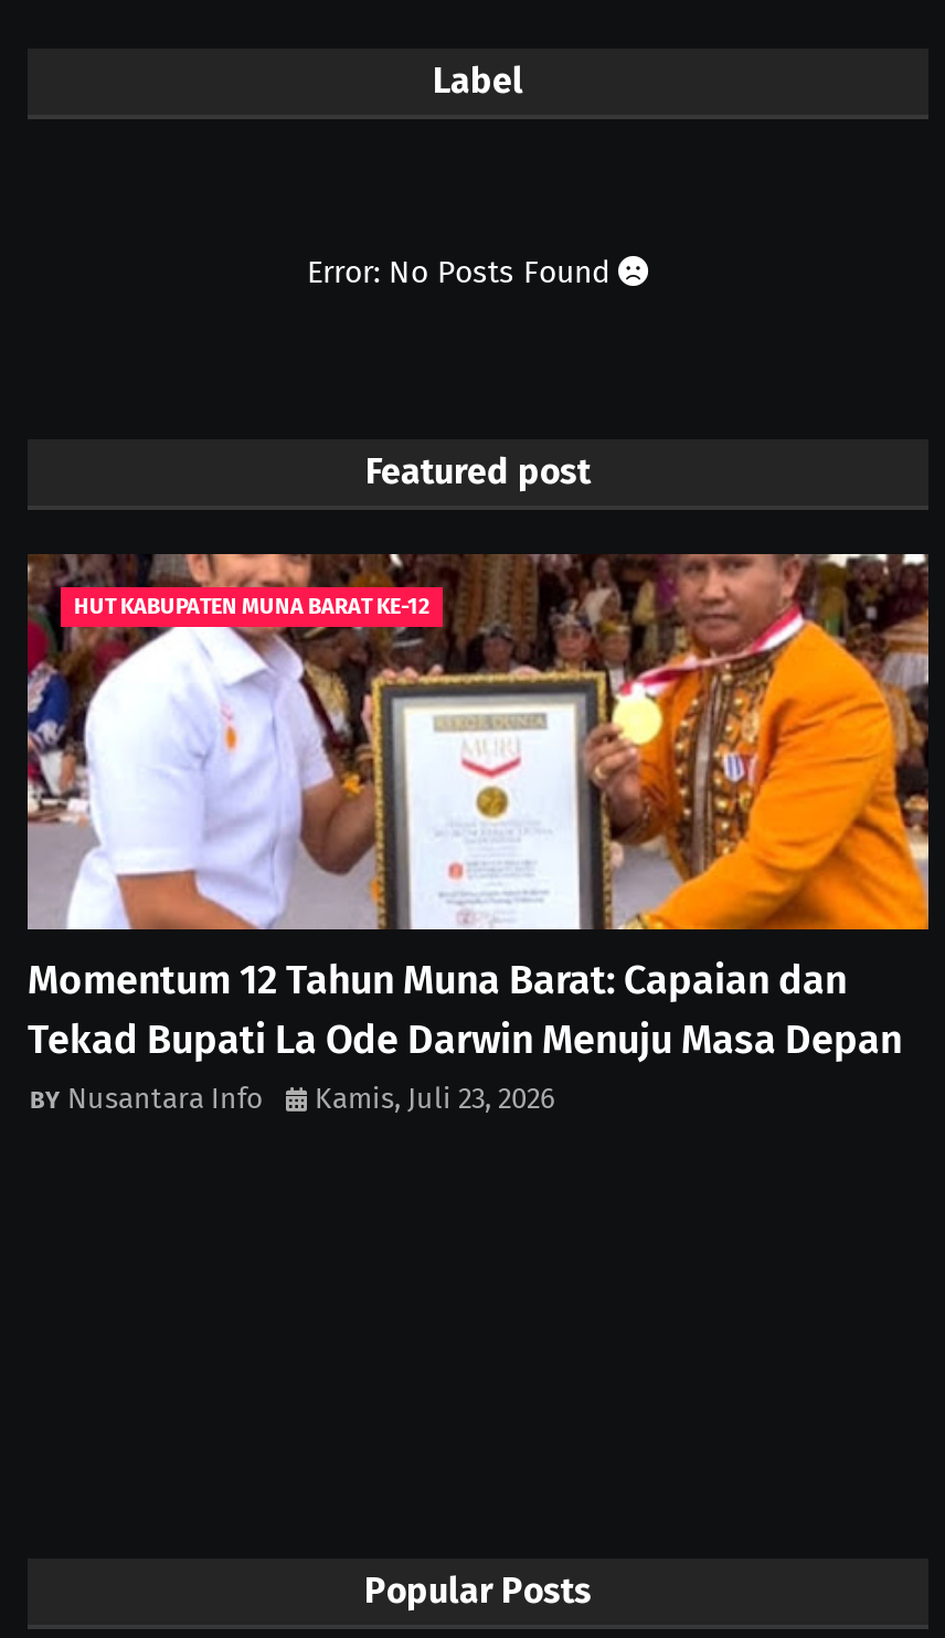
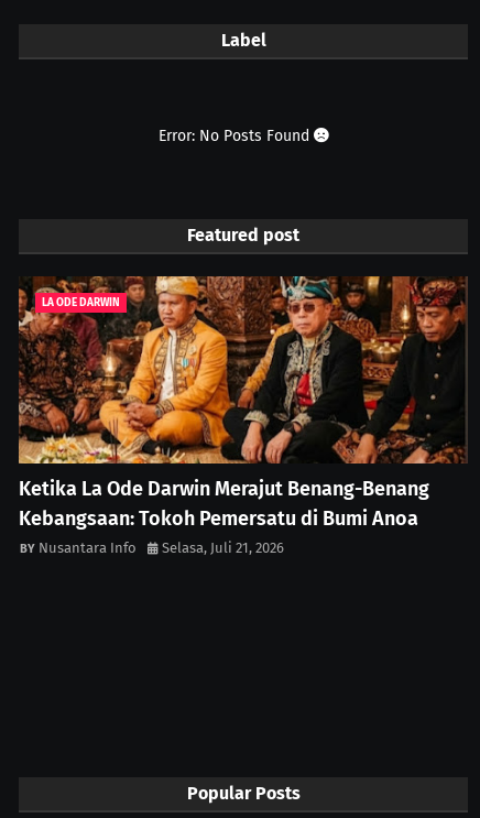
- [image]
- HUT KABUPATEN MUNA BARAT KE-12
+ [image]
+ LA ODE DARWIN

- Momentum 12 Tahun Muna Barat: Capaian dan
- Tekad Bupati La Ode Darwin Menuju Masa Depan
+ Ketika La Ode Darwin Merajut Benang-Benang
+ Kebangsaan: Tokoh Pemersatu di Bumi Anoa

- Nusantara Info Kamis, Juli 23, 2026
+ Nusantara Info Selasa, Juli 21, 2026
